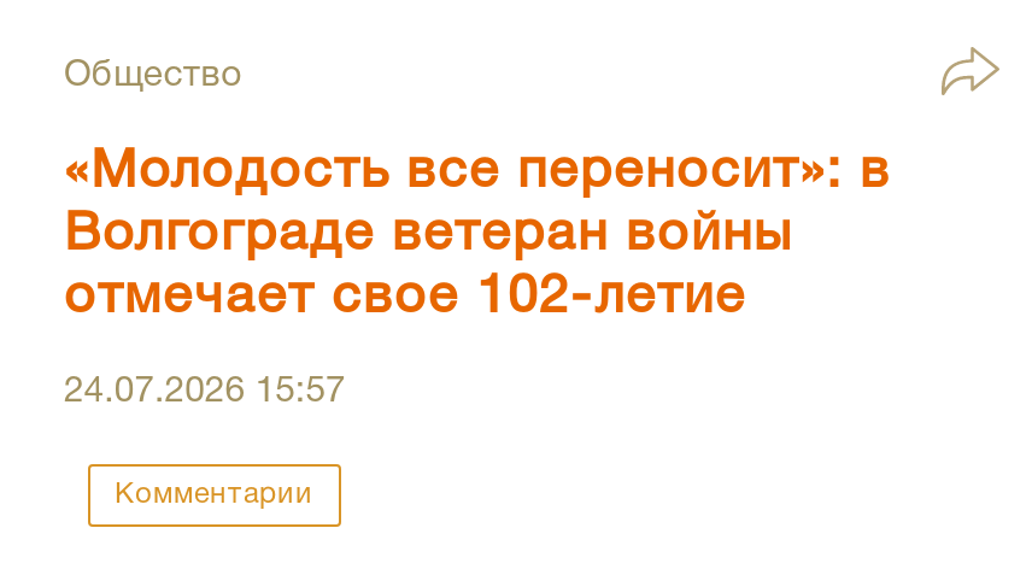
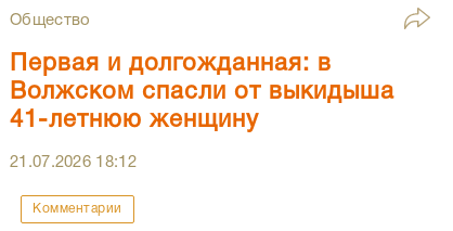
- «Молодость все переносит»: в
- Волгограде ветеран войны
- отмечает свое 102-летие
+ Первая и долгожданная: в
+ Волжском спасли от выкидыша
+ 41-летнюю женщину

- 24.07.2026 15:57
+ 21.07.2026 18:12
